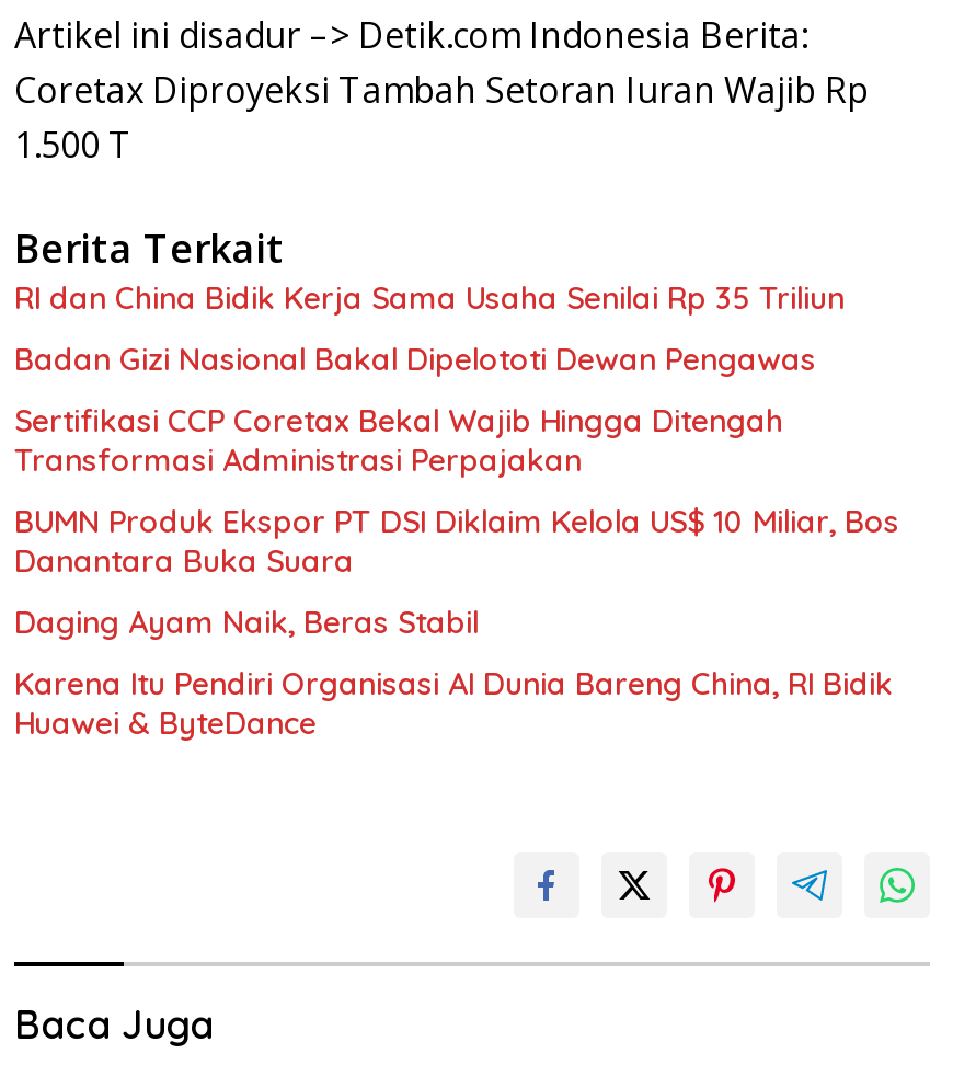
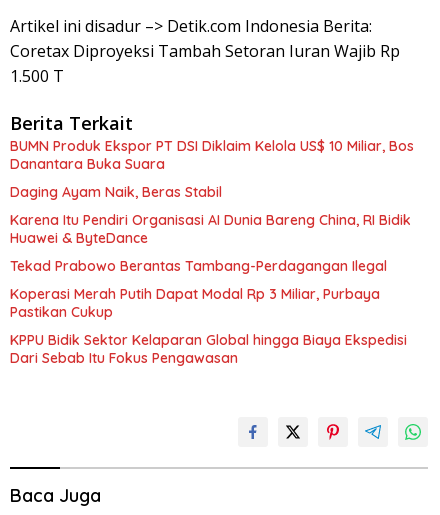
- RI dan China Bidik Kerja Sama Usaha Senilai Rp 35 Triliun
- Badan Gizi Nasional Bakal Dipelototi Dewan Pengawas
- Sertifikasi CCP Coretax Bekal Wajib Hingga Ditengah
- Transformasi Administrasi Perpajakan

moved up: BUMN Produk Ekspor PT DSI Diklaim Kelola US$ 10 Miliar, Bos | Danantara Buka Suara | Daging Ayam Naik, Beras Stabil | Karena Itu Pendiri Organisasi AI Dunia Bareng China, RI Bidik | Huawei & ByteDance

+ Tekad Prabowo Berantas Tambang-Perdagangan Ilegal
+ Koperasi Merah Putih Dapat Modal Rp 3 Miliar, Purbaya
+ Pastikan Cukup
+ KPPU Bidik Sektor Kelaparan Global hingga Biaya Ekspedisi
+ Dari Sebab Itu Fokus Pengawasan
